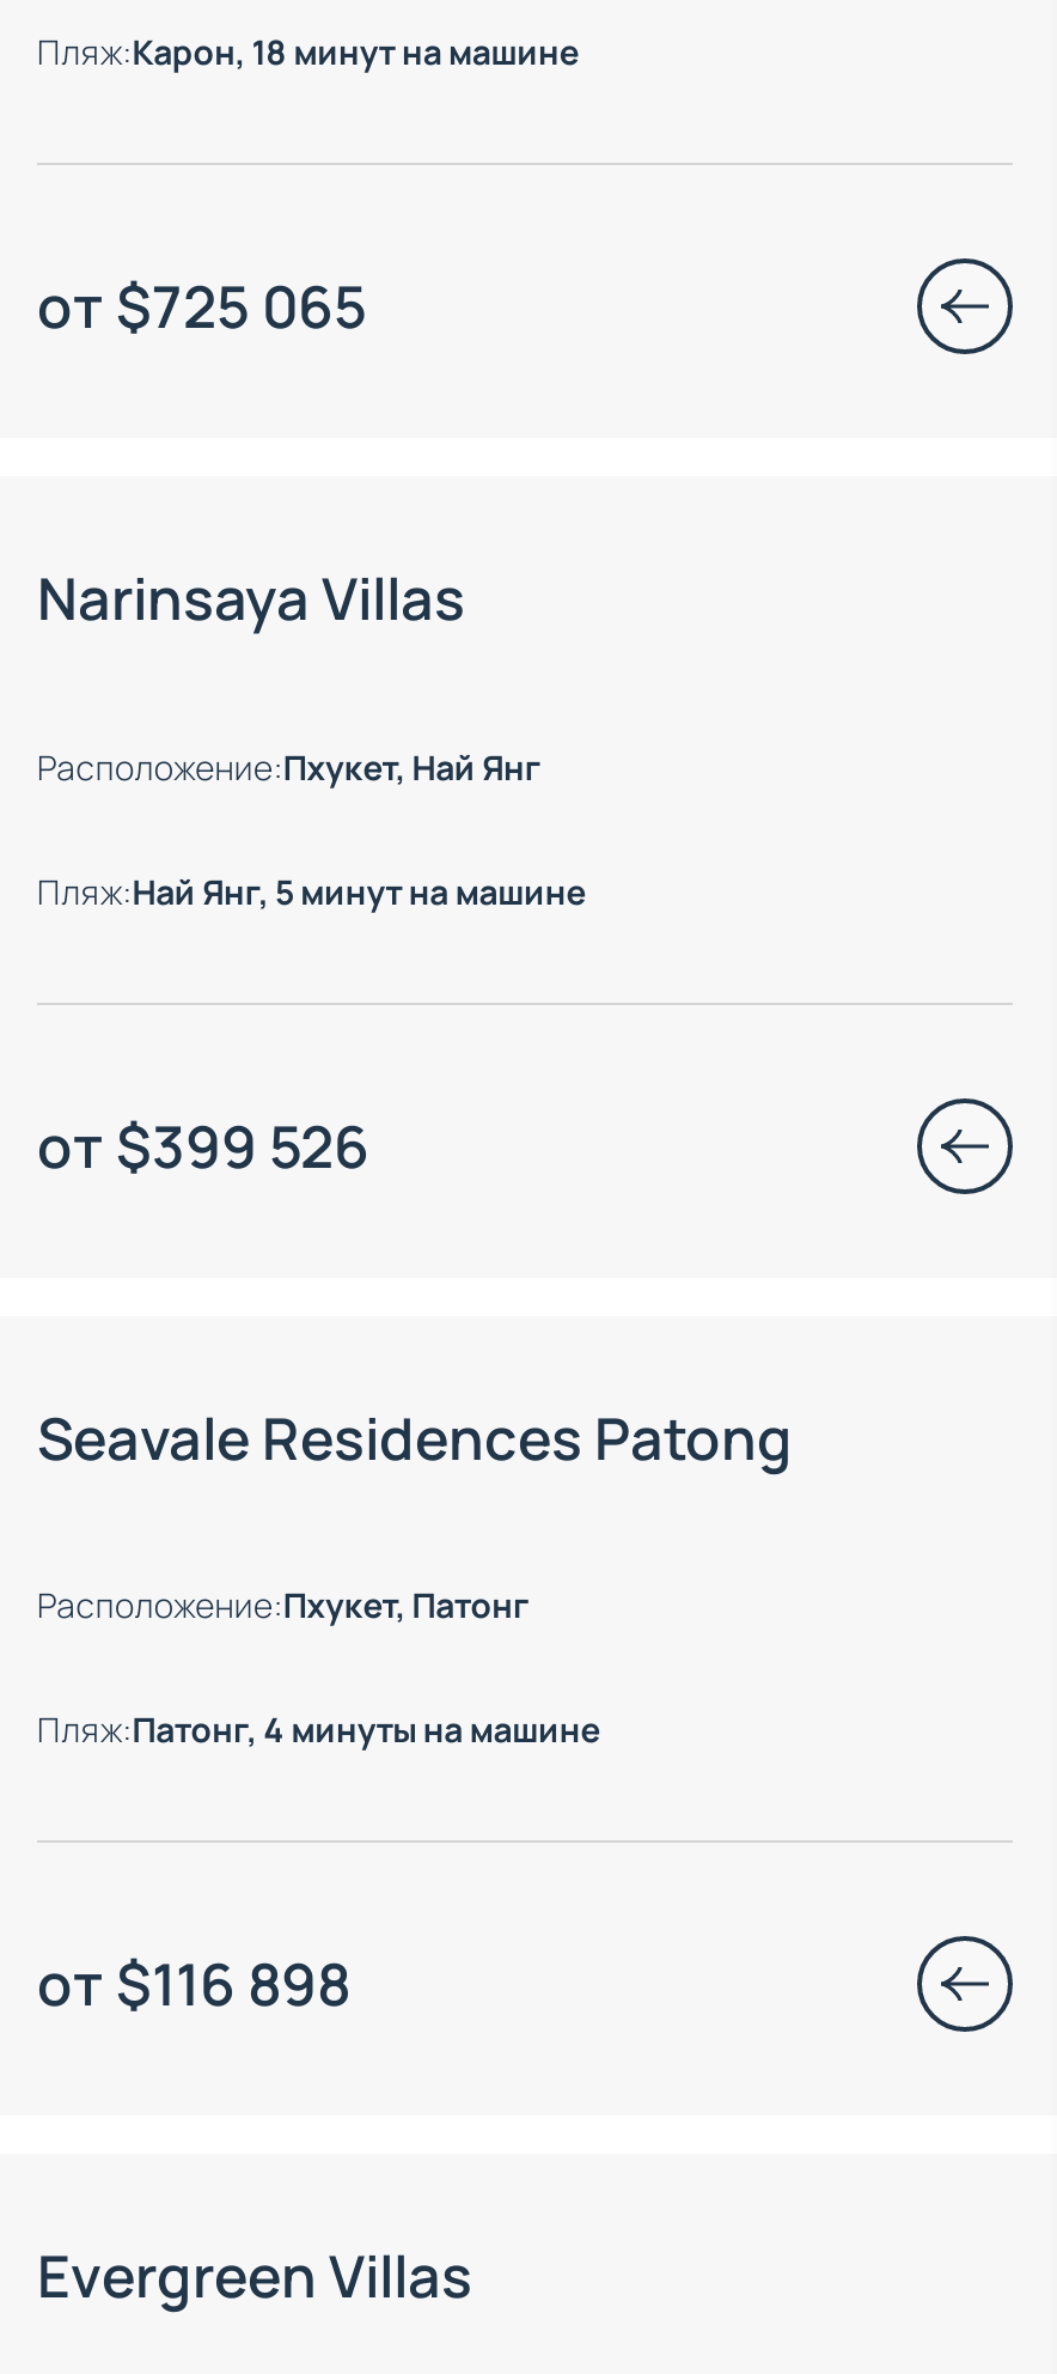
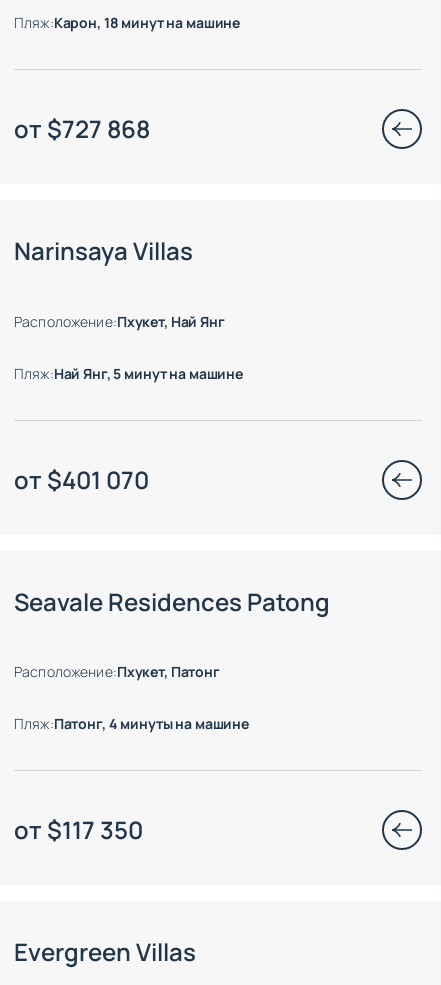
- от $725 065
+ от $727 868

- от $399 526
+ от $401 070

- от $116 898
+ от $117 350
